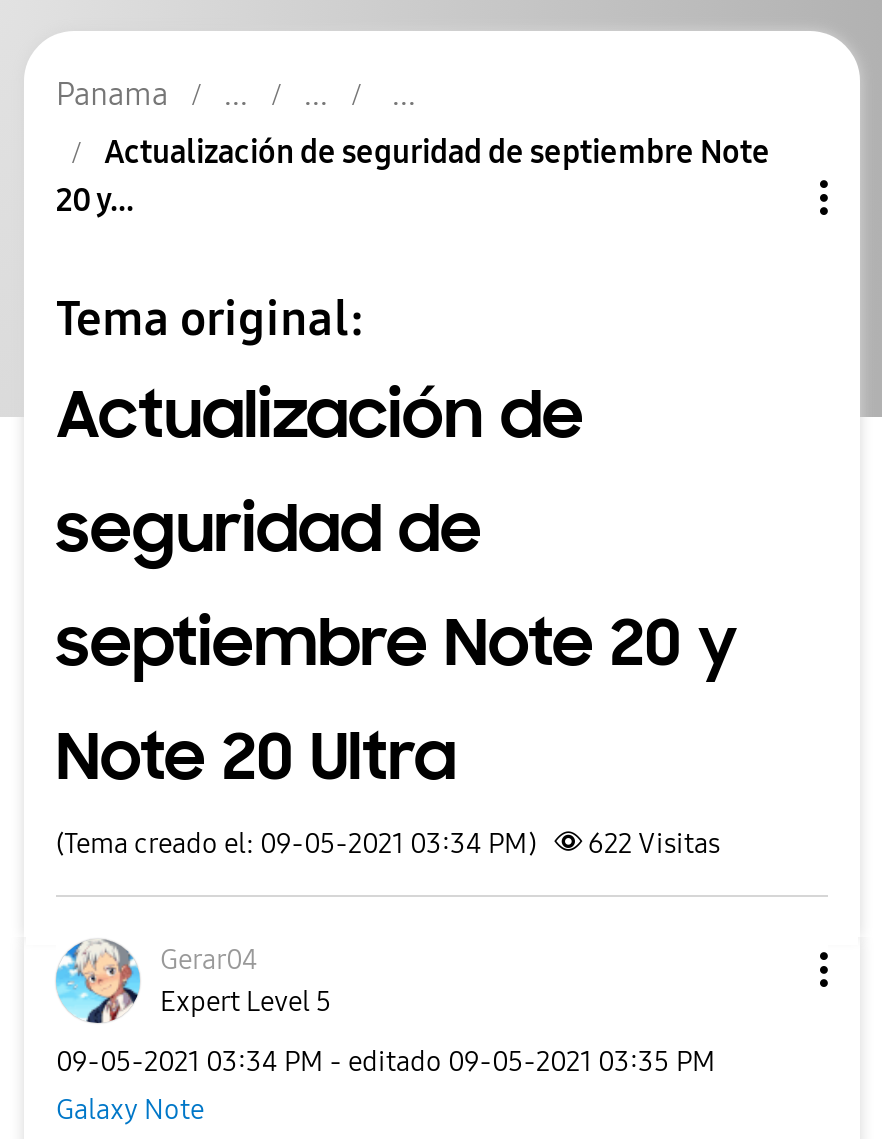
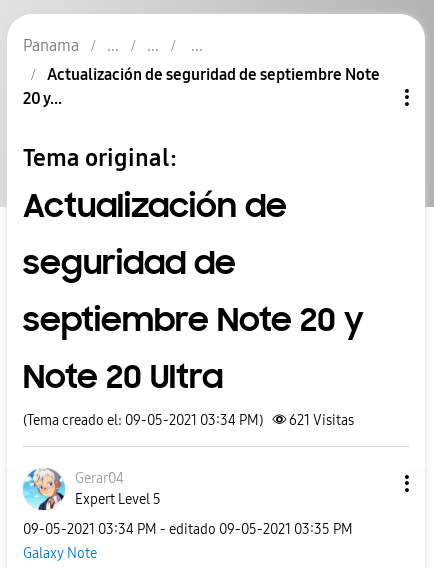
- (Tema creado el: 09-05-2021 03:34 PM) 622 Visitas
+ (Tema creado el: 09-05-2021 03:34 PM) 621 Visitas
